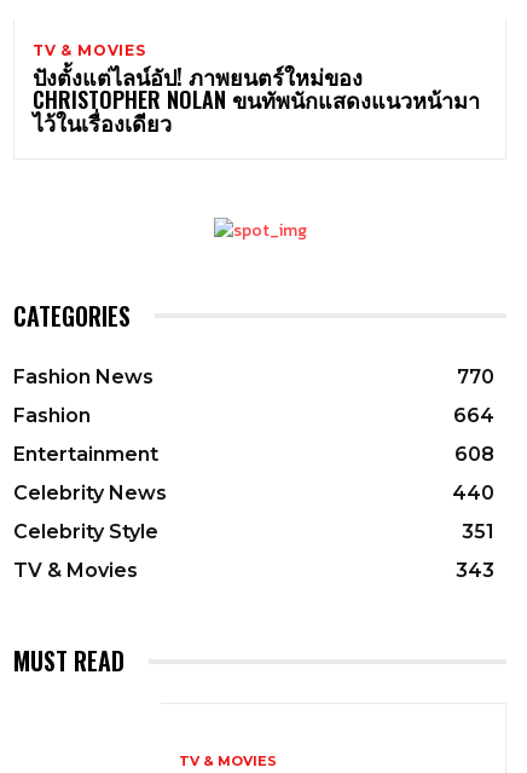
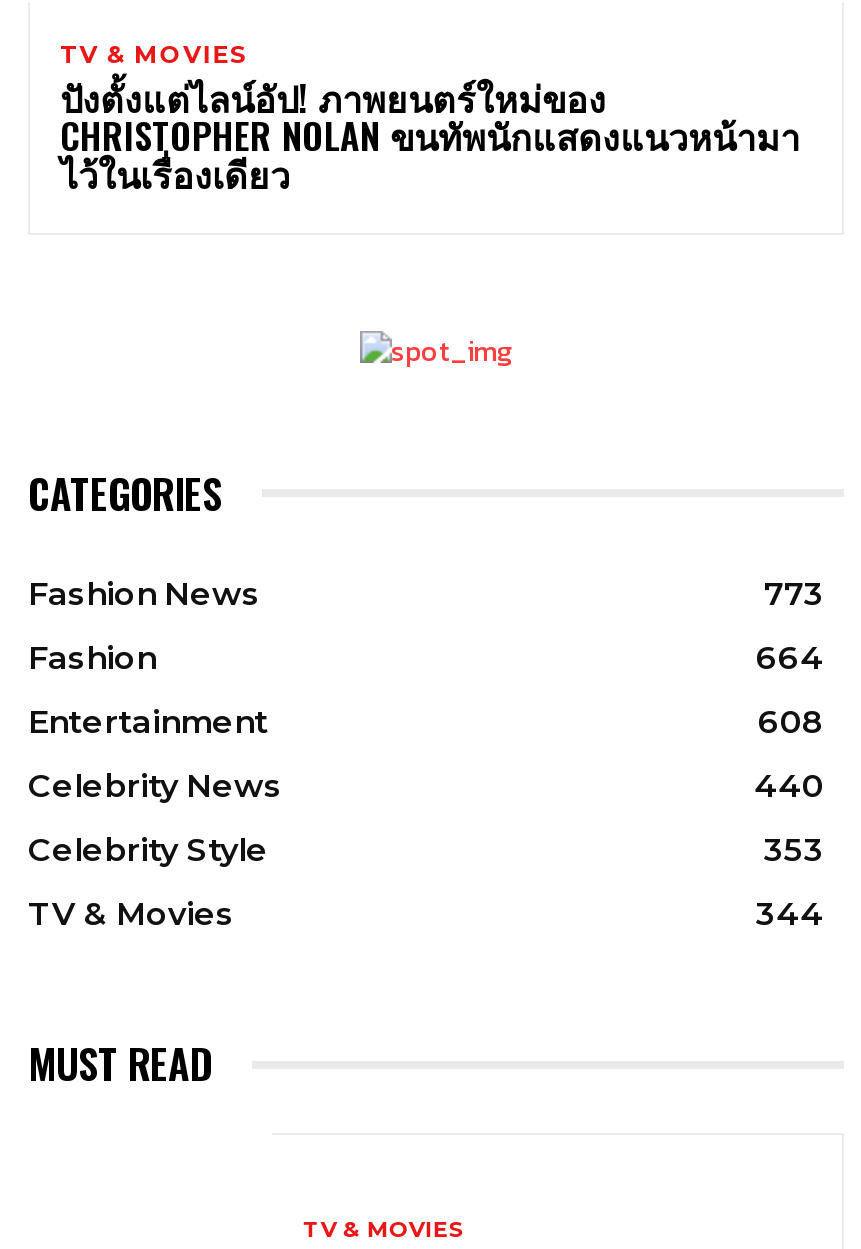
- 770
+ 773

- 351
+ 353

- 343
+ 344
